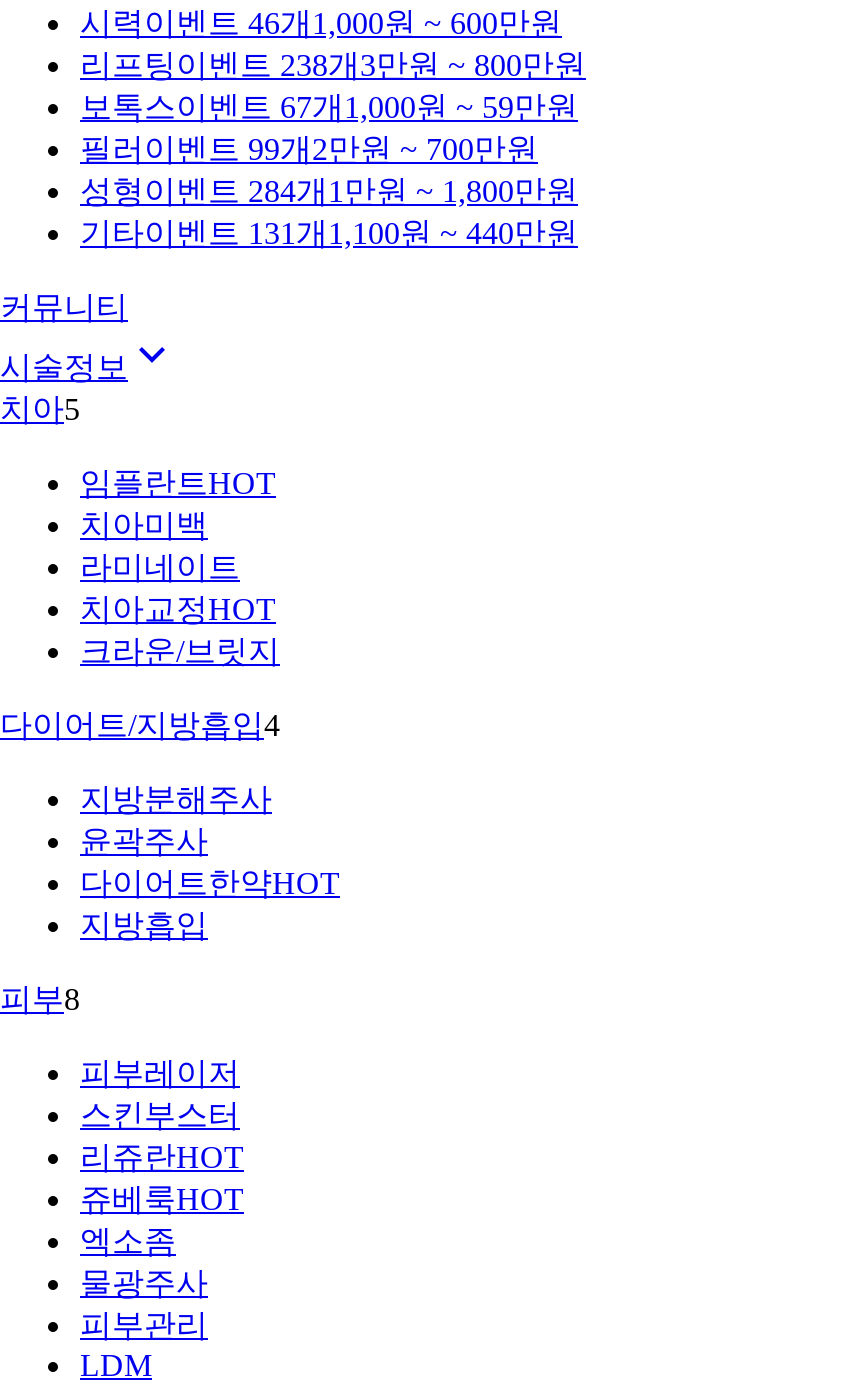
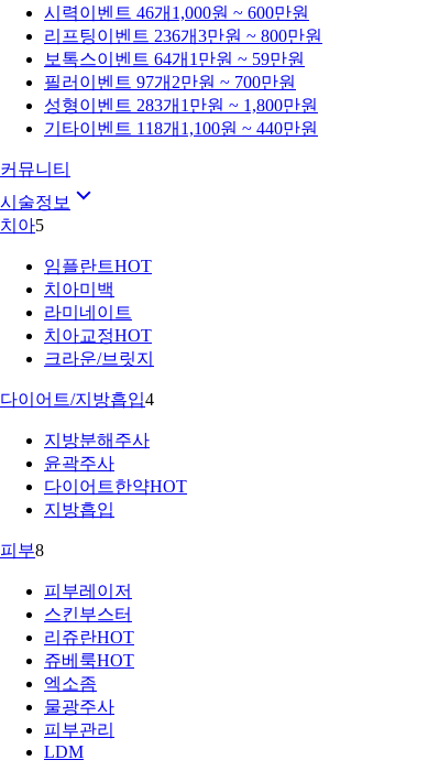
- 리프팅 이벤트 238개3만원 ~ 800만원
+ 리프팅 이벤트 236개3만원 ~ 800만원

- 보톡스 이벤트 67개 1,000원 ~ 59만원
+ 보톡스 이벤트 64개 1만원 ~ 59만원

- 필러 이벤트 99개2만원 ~ 700만원
+ 필러 이벤트 97개2만원 ~ 700만원

- 성형 이벤트 284개 1만원 ~ 1,800만원
+ 성형 이벤트 283개 1만원 ~ 1,800만원

- 기타이벤트 131개 1,100원 ~ 440만원
+ 기타이벤트 118개 1,100원 ~ 440만원
